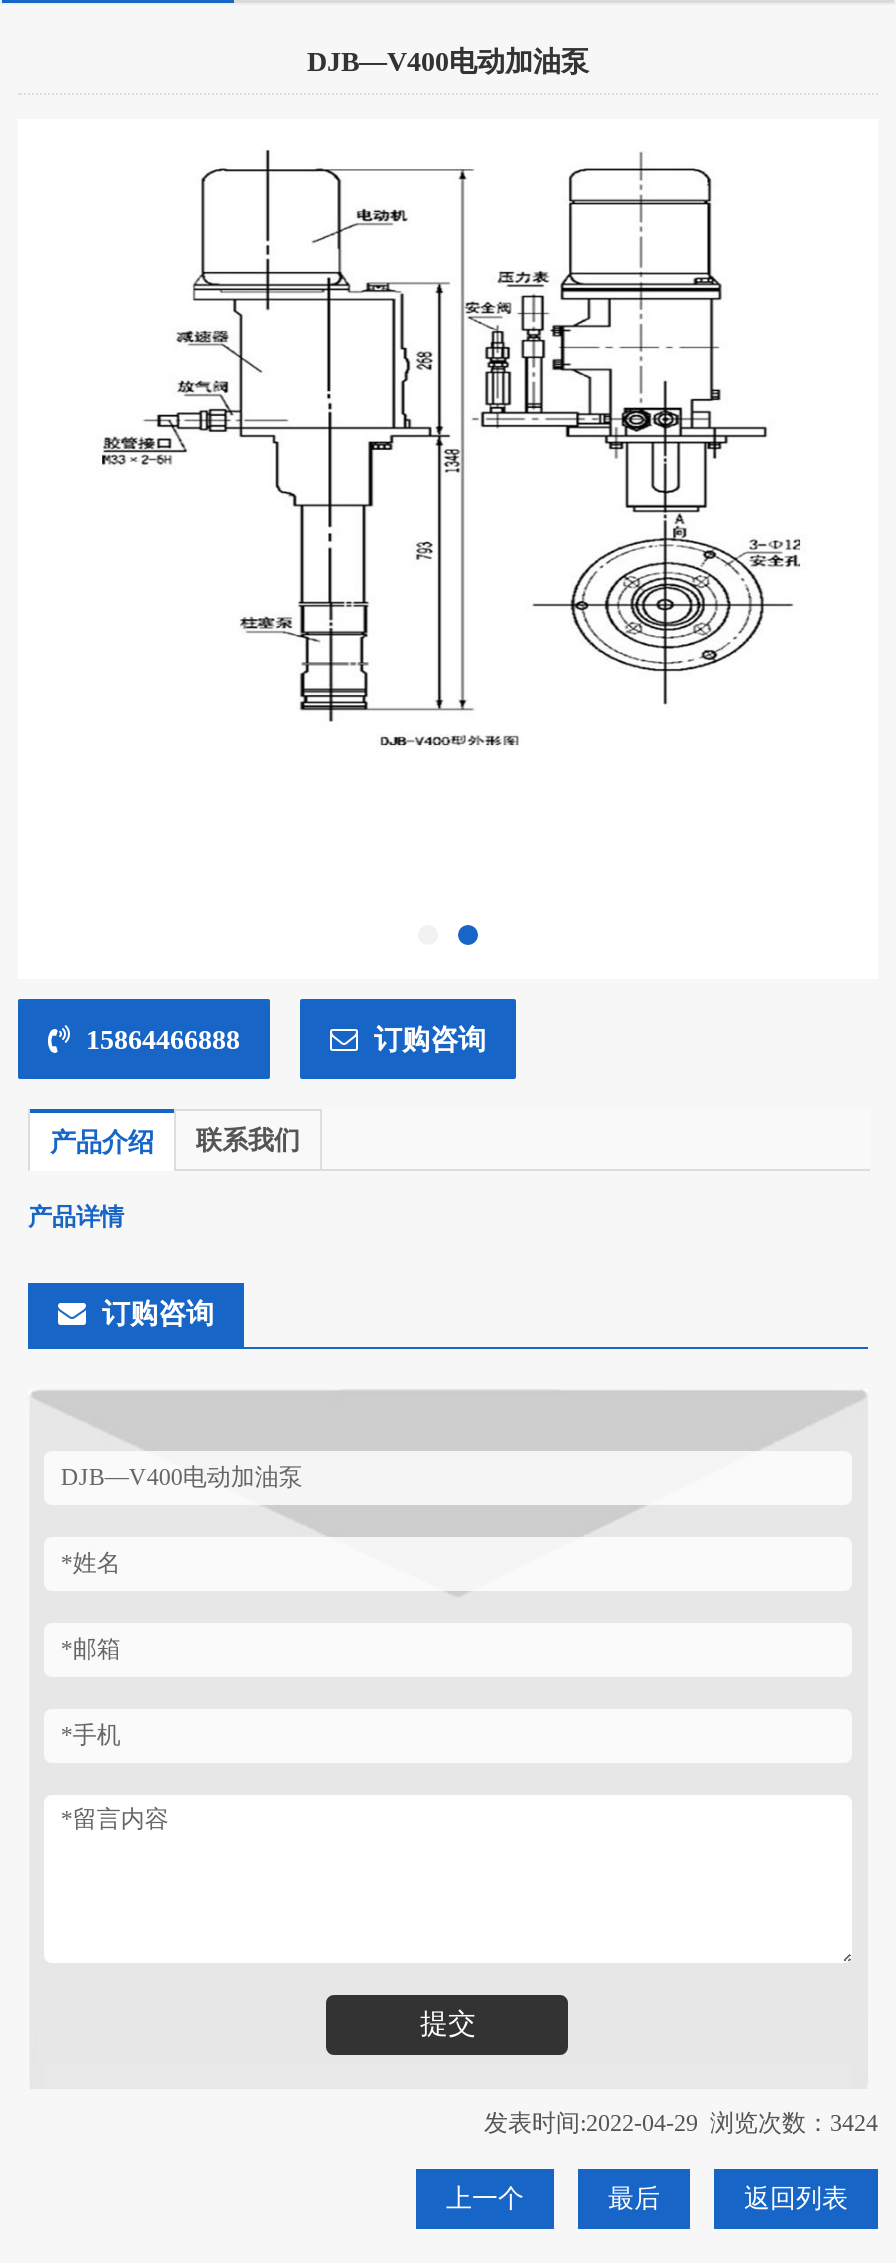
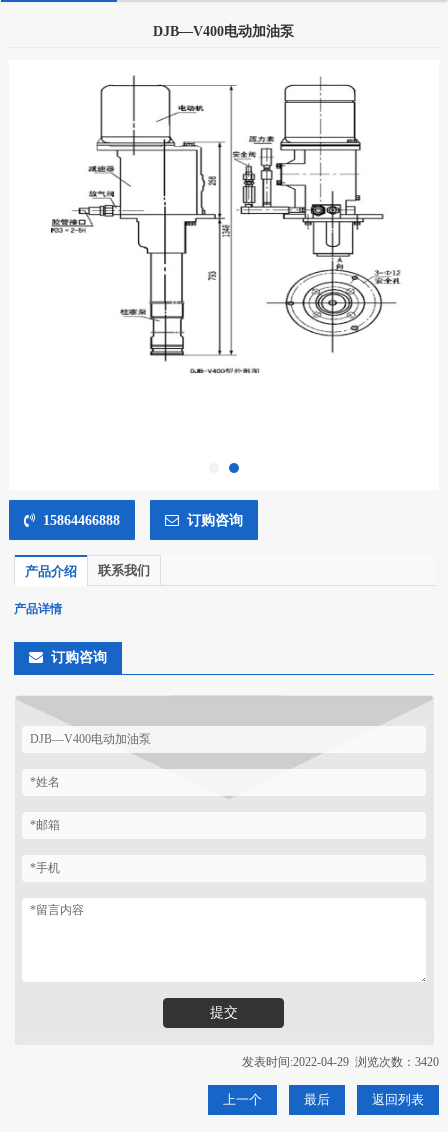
- 发表时间:2022-04-29 浏览次数：3424
+ 发表时间:2022-04-29 浏览次数：3420
